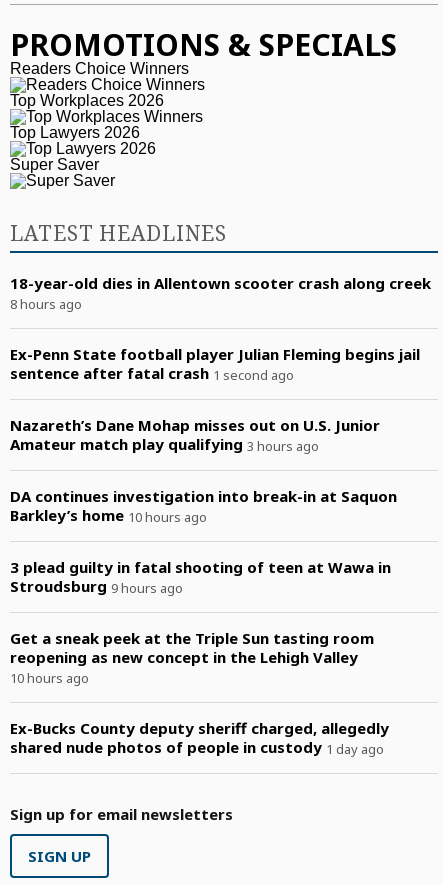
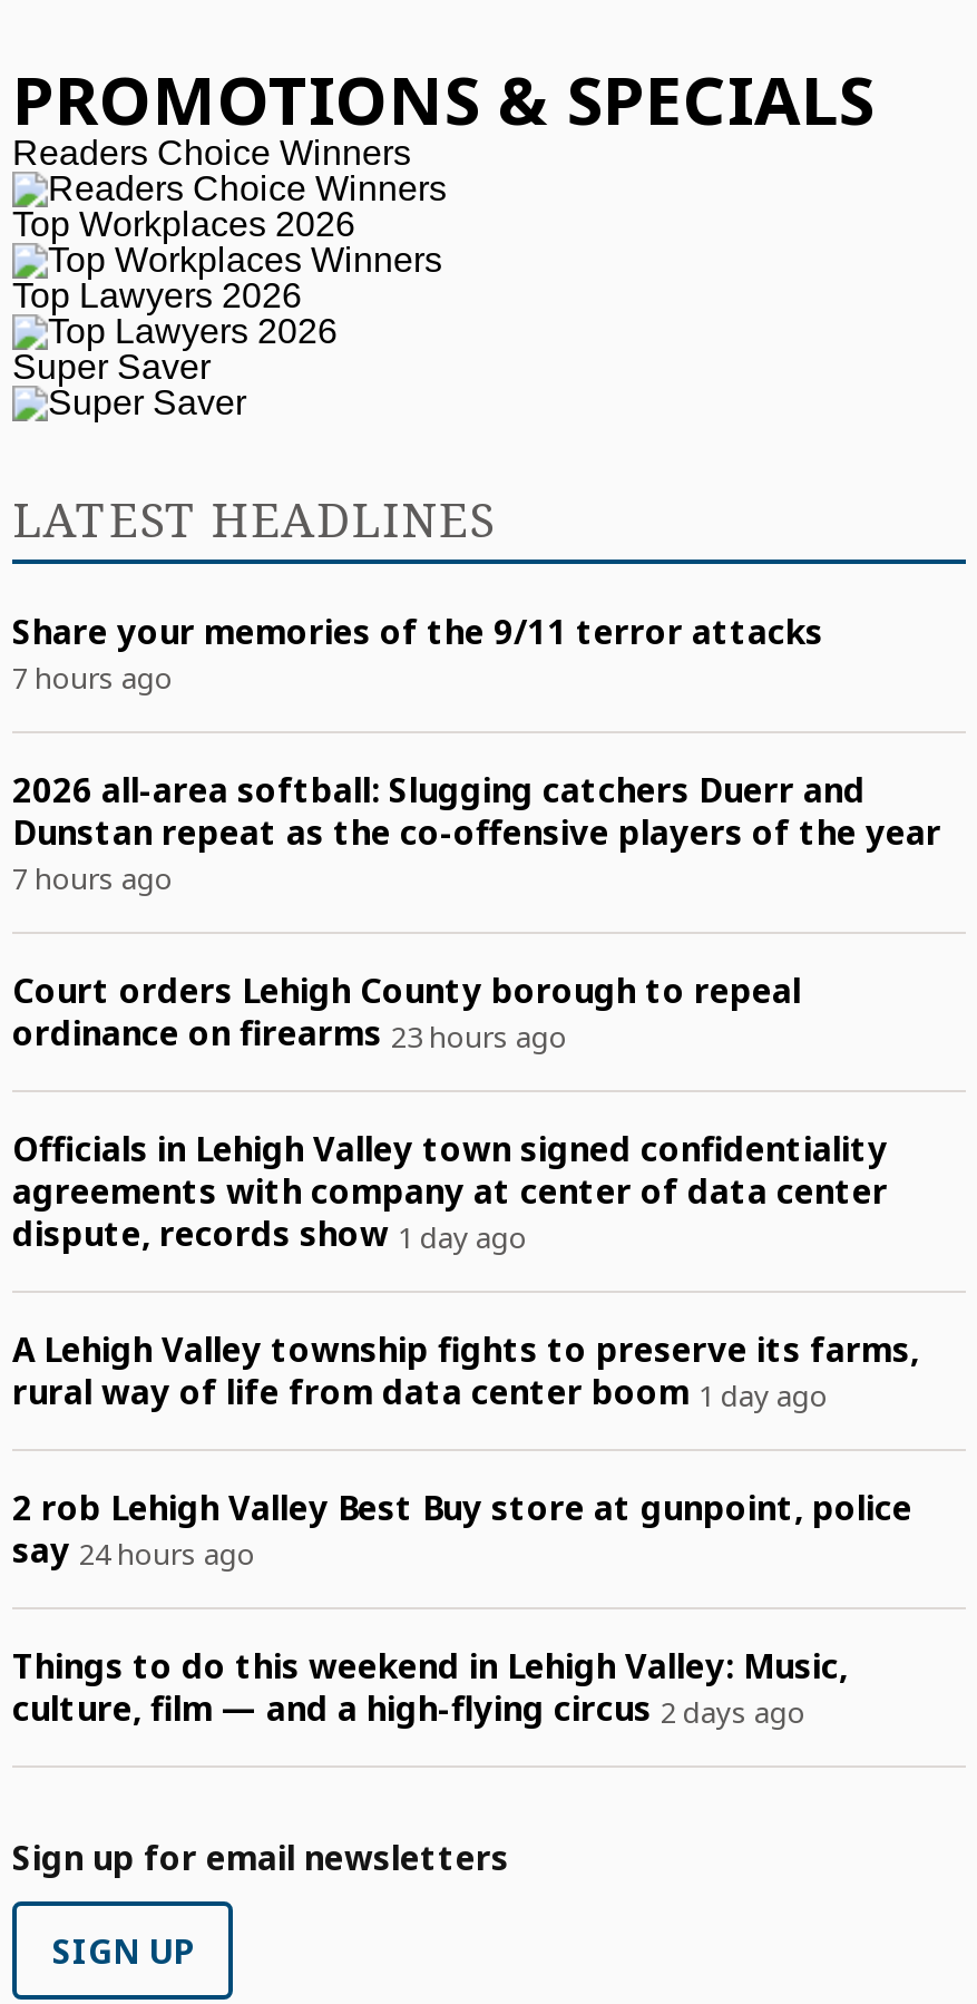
- 18-year-old dies in Allentown scooter crash along creek
- 8 hours ago
+ Share your memories of the 9/11 terror attacks
+ 7 hours ago

- Ex-Penn State football player Julian Fleming begins jail
- sentence after fatal crash1 second ago
+ 2026 all-area softball: Slugging catchers Duerr and
+ Dunstan repeat as the co-offensive players of the year
+ 7 hours ago

- Nazareth’s Dane Mohap misses out on U.S. Junior
- Amateur match play qualifying 3 hours ago
+ Court orders Lehigh County borough to repeal
+ ordinance on firearms 23 hours ago

- DA continues investigation into break-in at Saquon
- Barkley’s home 10 hours ago
+ Officials in Lehigh Valley town signed confidentiality
+ agreements with company at center of data center
+ dispute, records show 1 day ago

- 3 plead guilty in fatal shooting of teen at Wawa in
- Stroudsburg 9 hours ago
+ A Lehigh Valley township fights to preserve its farms,
+ rural way of life from data center boom 1 day ago

- Get a sneak peek at the Triple Sun tasting room
- reopening as new concept in the Lehigh Valley
- 10 hours ago
+ 2 rob Lehigh Valley Best Buy store at gunpoint, police
+ say 24 hours ago

- Ex-Bucks County deputy sheriff charged, allegedly
- shared nude photos of people in custody 1 day ago
+ Things to do this weekend in Lehigh Valley: Music,
+ culture, film — and a high-flying circus 2 days ago
